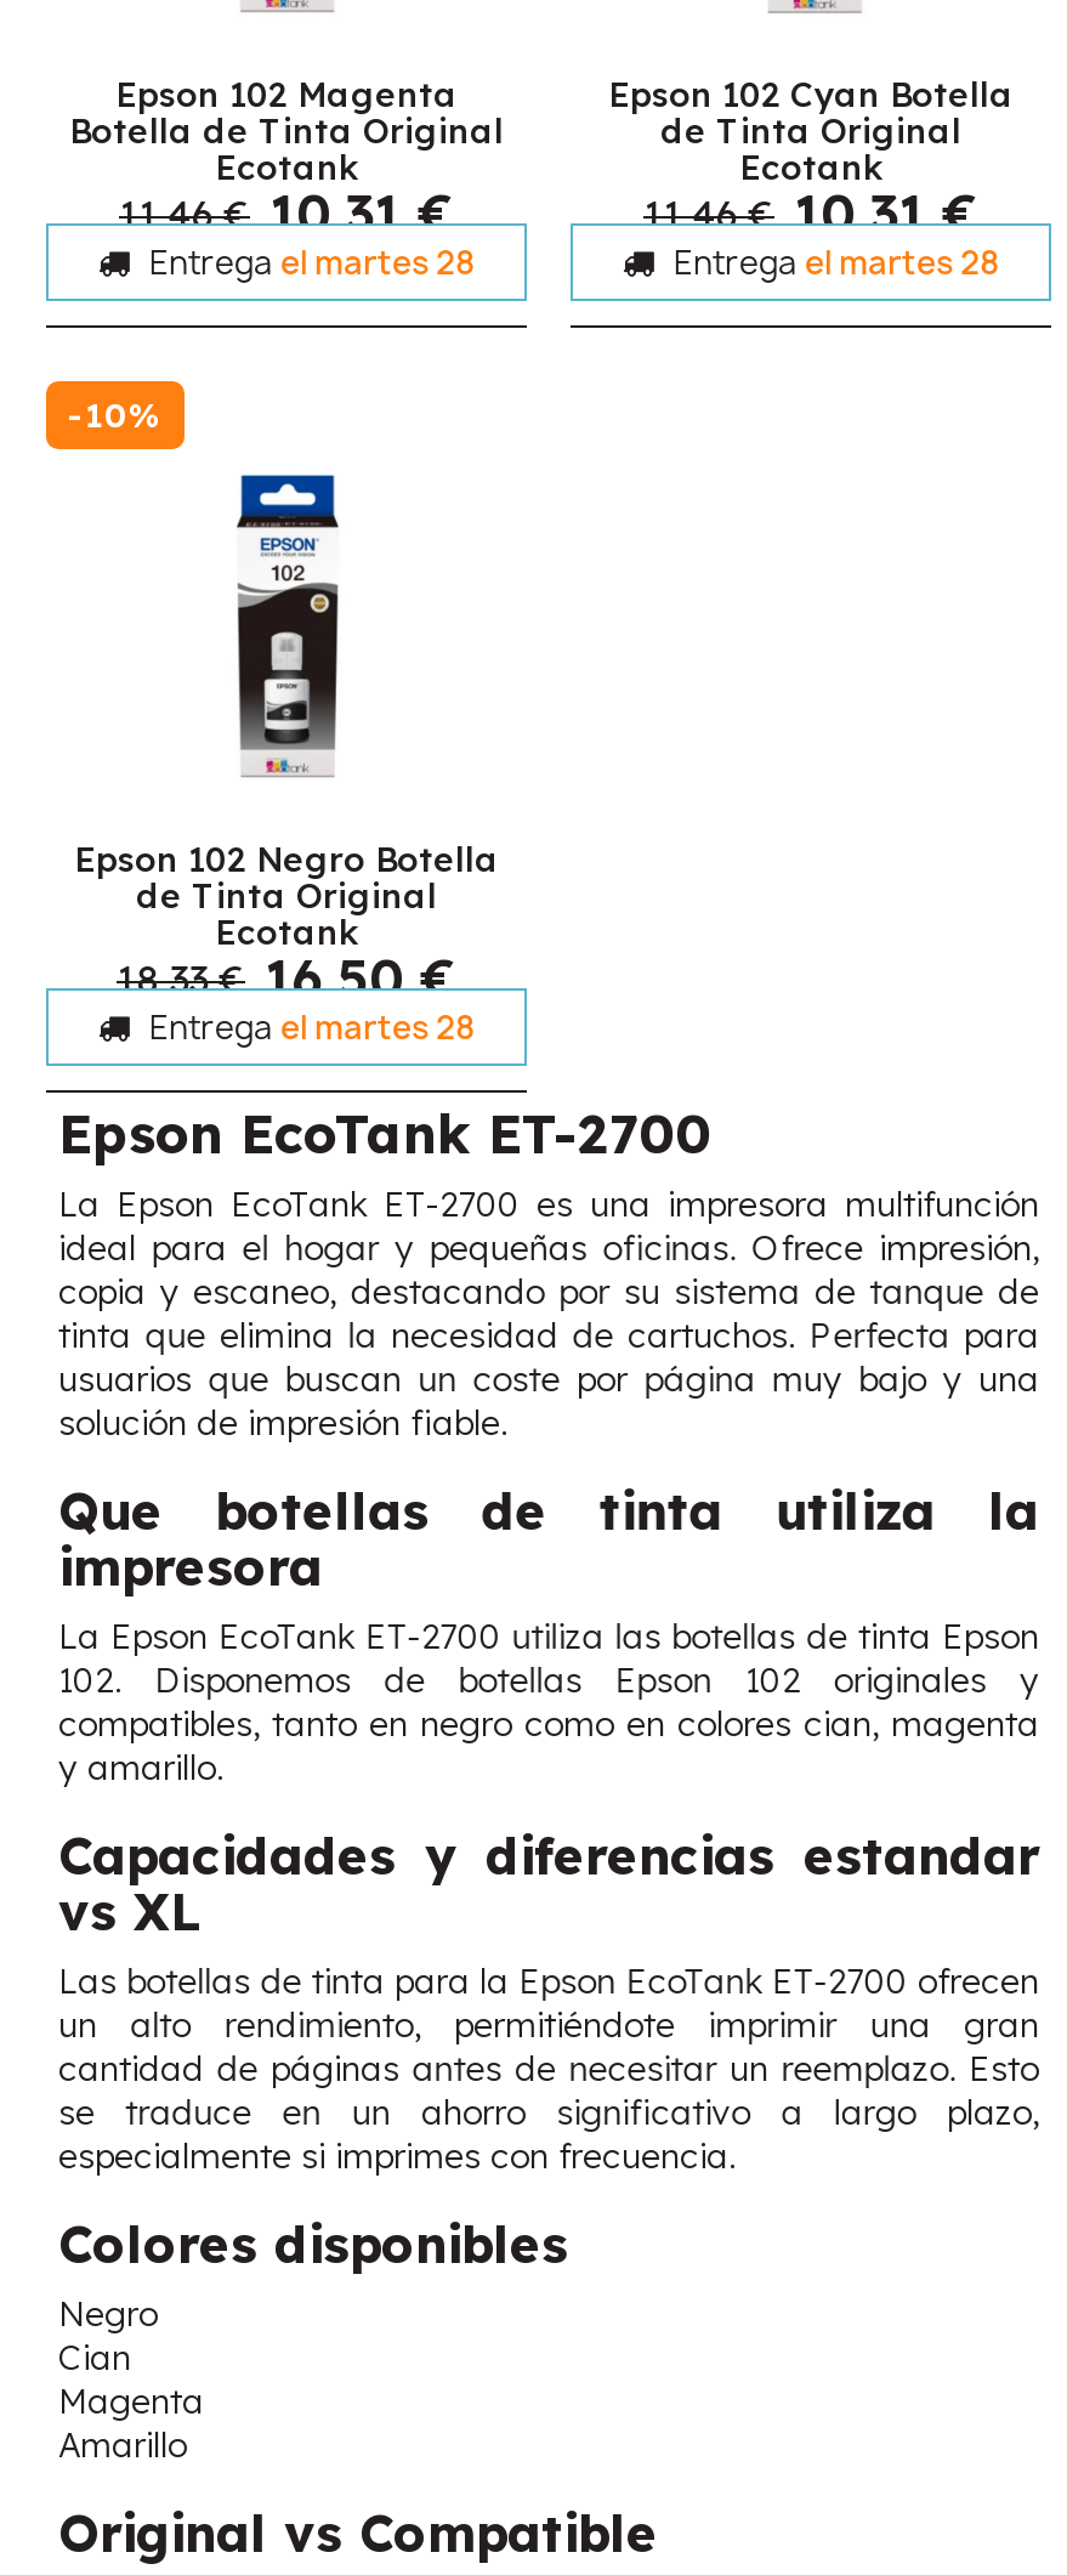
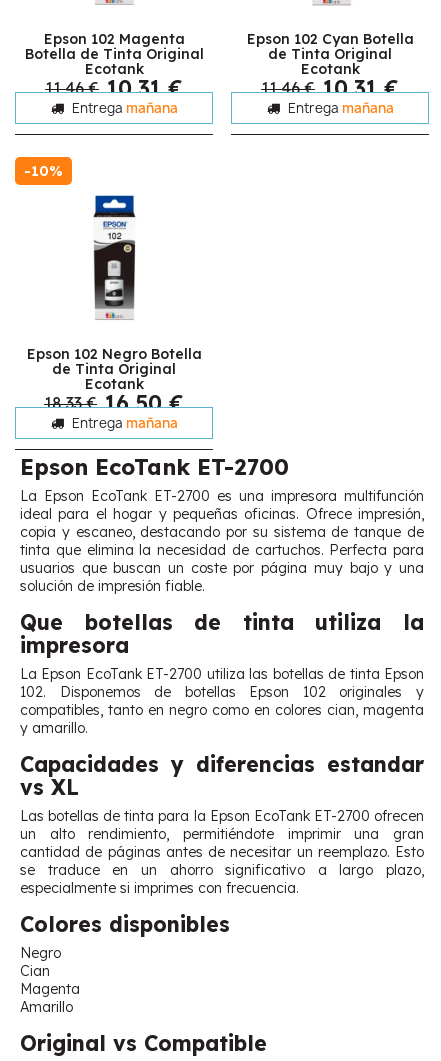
- Entrega el martes 28
+ Entrega mañana

- Entrega el martes 28
+ Entrega mañana

- Entrega el martes 28
+ Entrega mañana
